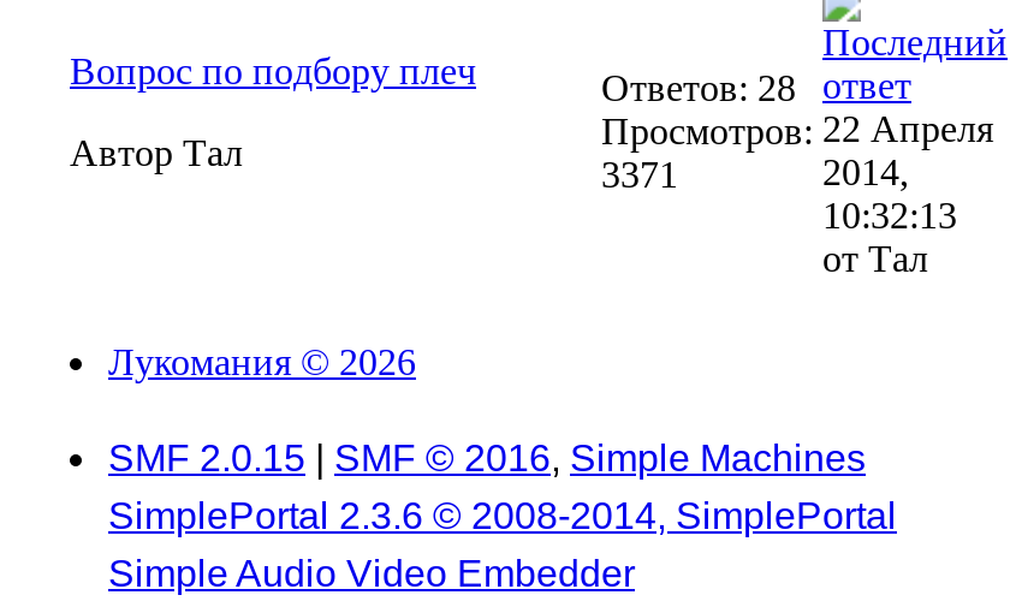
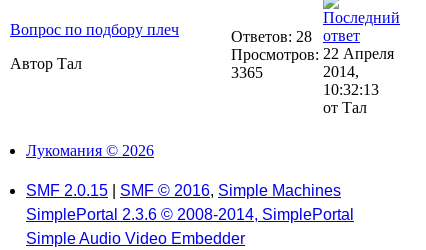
- 3371
+ 3365
